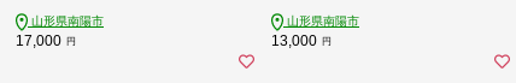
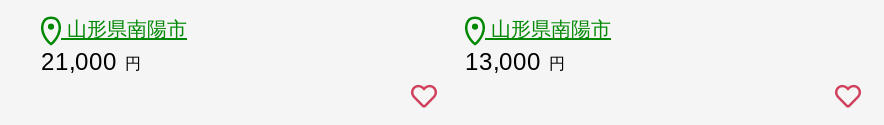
- 17,000円
+ 21,000円
